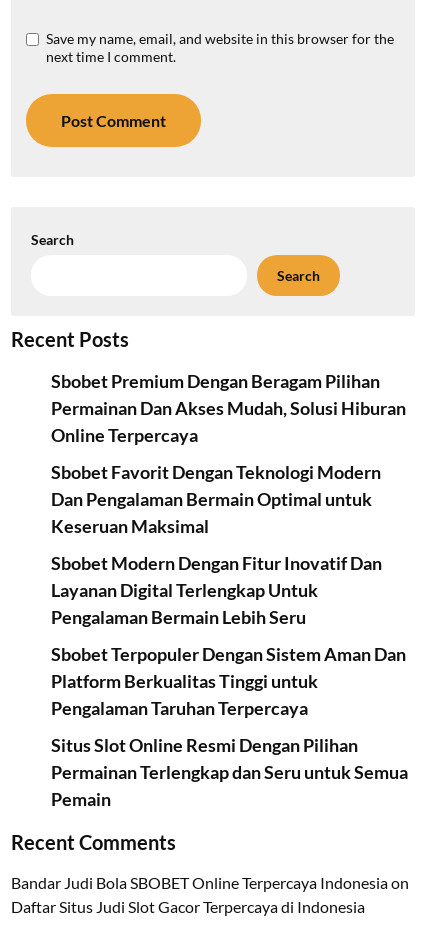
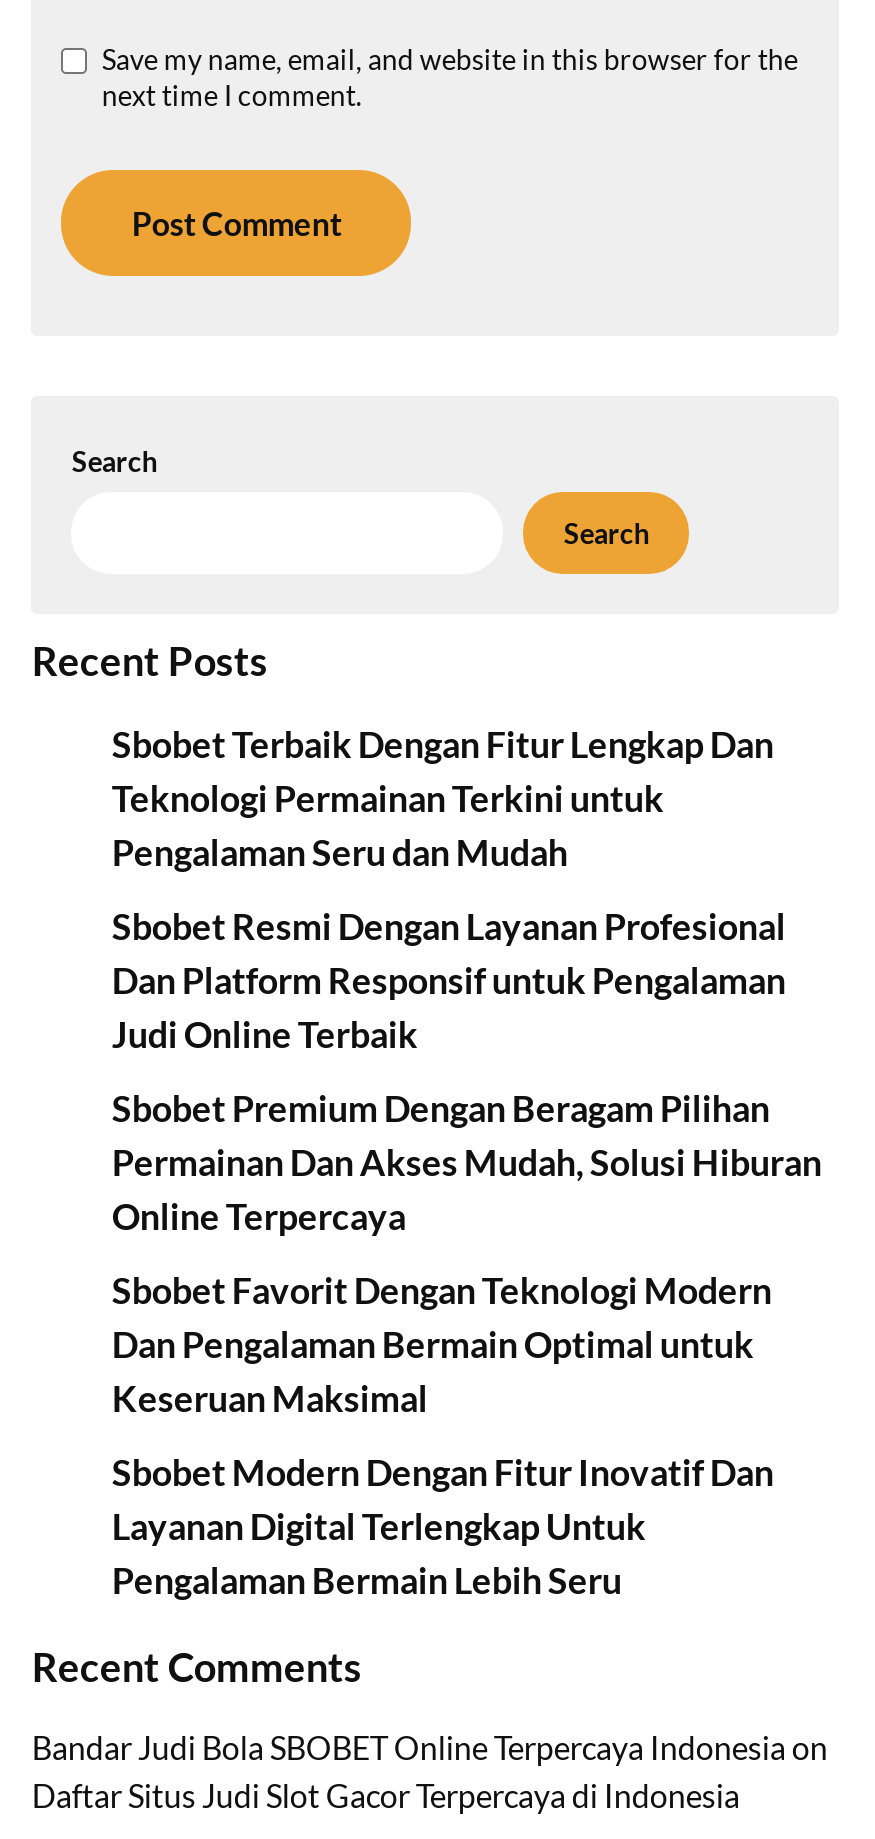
+ Sbobet Terbaik Dengan Fitur Lengkap Dan
+ Teknologi Permainan Terkini untuk
+ Pengalaman Seru dan Mudah
+ Sbobet Resmi Dengan Layanan Profesional
+ Dan Platform Responsif untuk Pengalaman
+ Judi Online Terbaik

moved down: Sbobet Premium Dengan Beragam Pilihan | Permainan Dan Akses Mudah, Solusi Hiburan | Online Terpercaya | ... | Layanan Digital Terlengkap Untuk | Pengalaman Bermain Lebih Seru

- Sbobet Terpopuler Dengan Sistem Aman Dan
- Platform Berkualitas Tinggi untuk
- Pengalaman Taruhan Terpercaya
- Situs Slot Online Resmi Dengan Pilihan
- Permainan Terlengkap dan Seru untuk Semua
- Pemain
